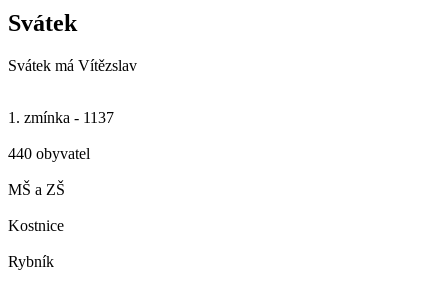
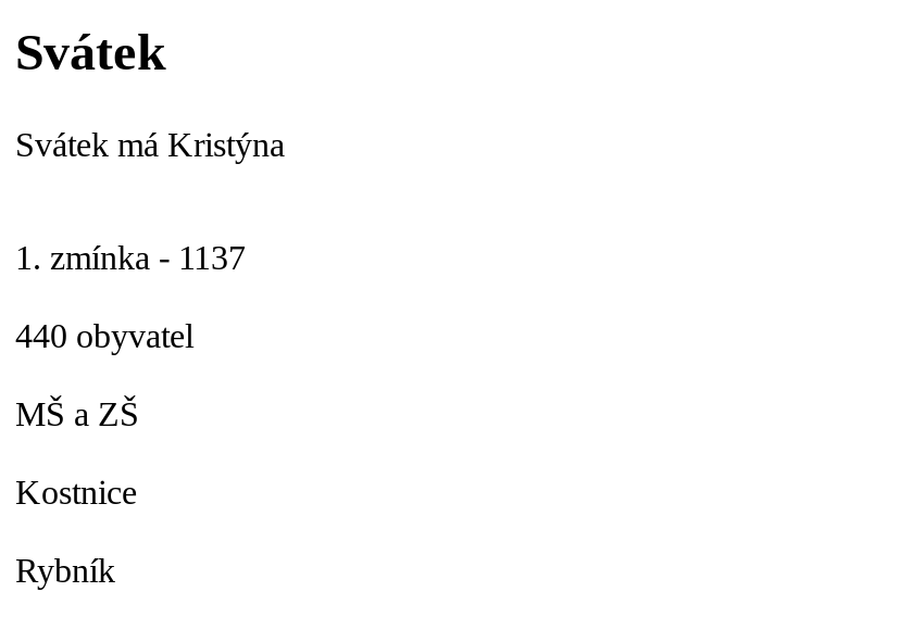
- Svátek má Vítězslav
+ Svátek má Kristýna
